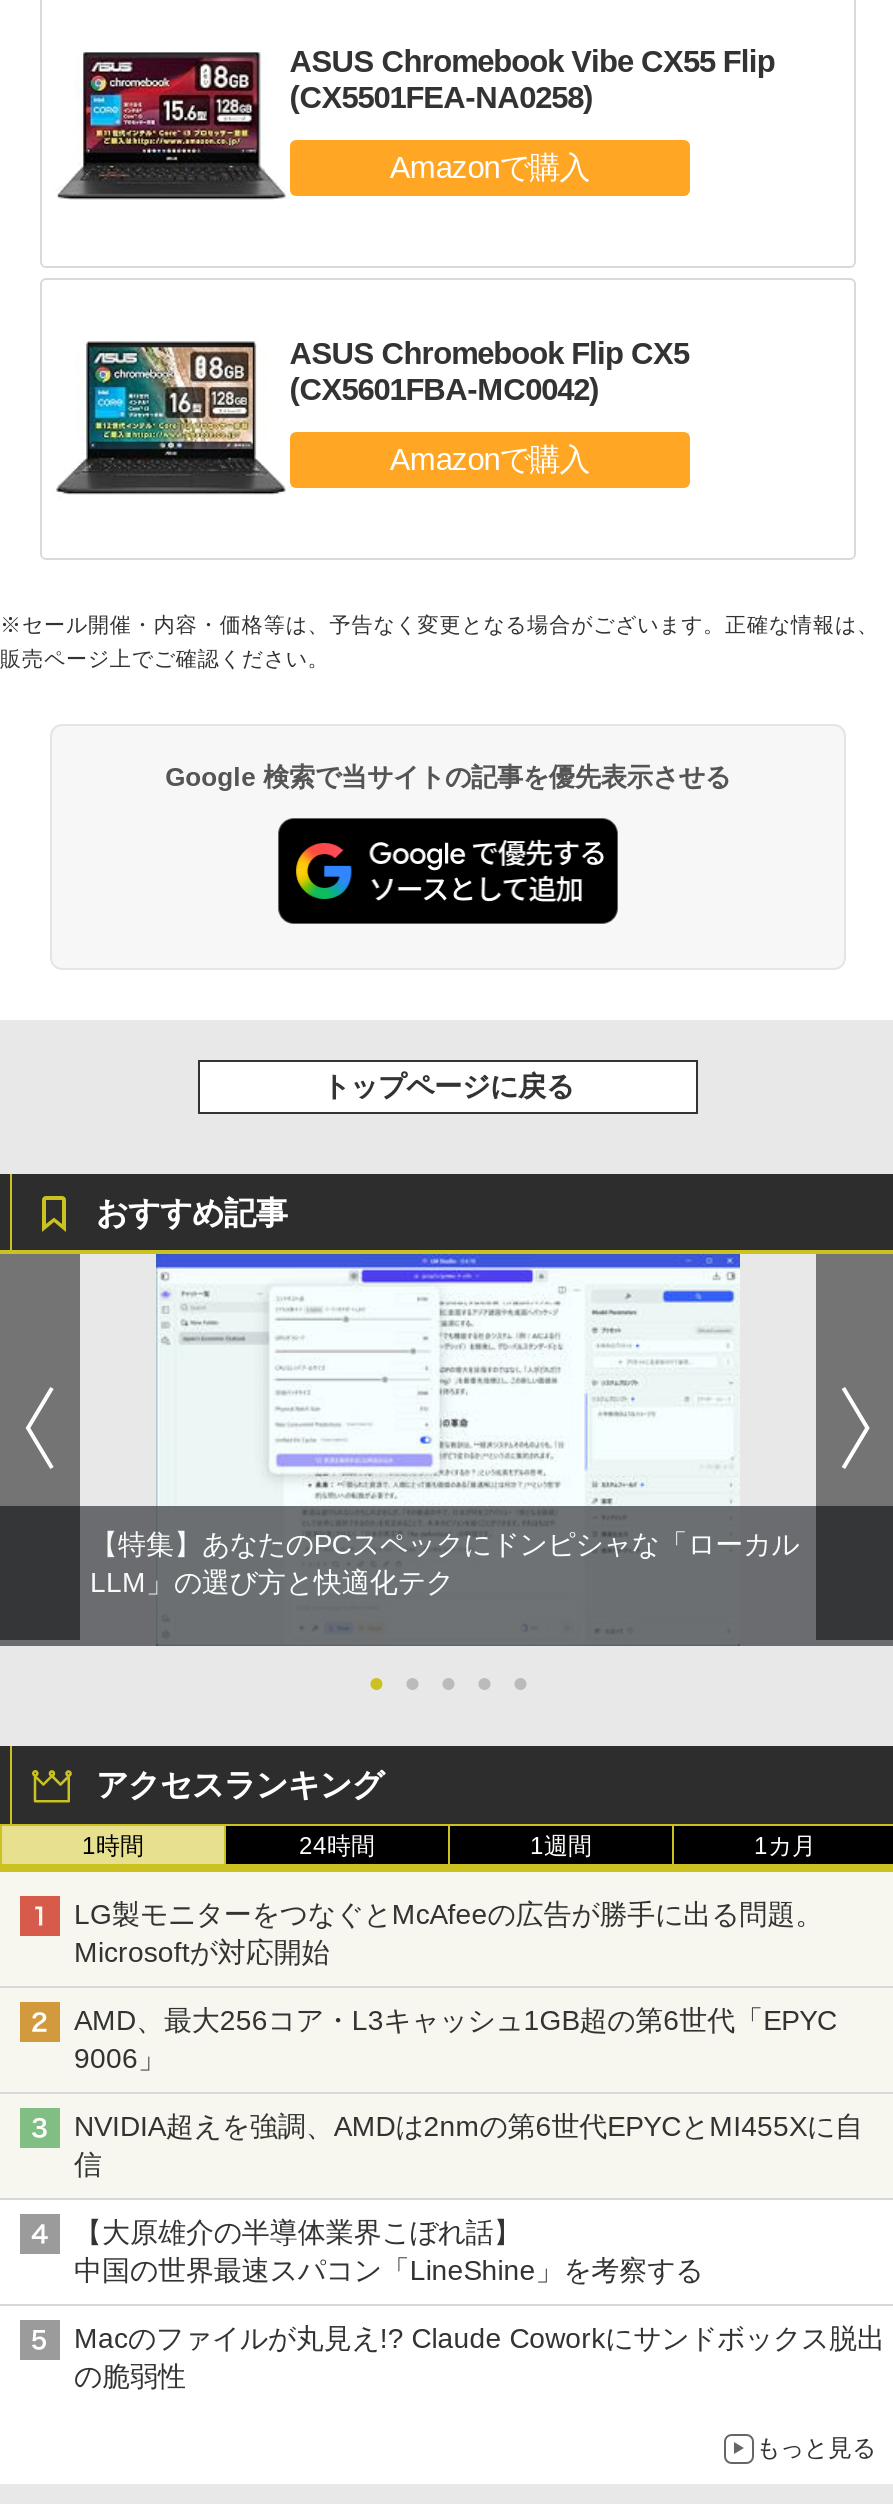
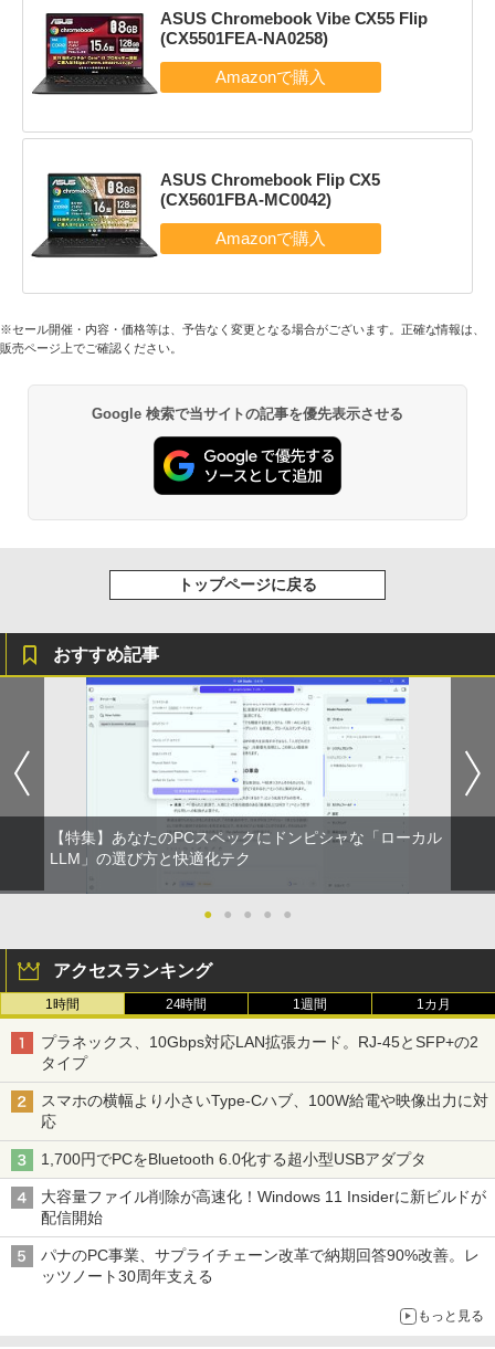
- LG製モニターをつなぐとMcAfeeの広告が勝手に出る問題。
- Microsoftが対応開始
+ プラネックス、10Gbps対応LAN拡張カード。RJ-45とSFP+の2
+ タイプ

- AMD、最大256コア・L3キャッシュ1GB超の第6世代「EPYC
- 9006」
+ スマホの横幅より小さいType-Cハブ、100W給電や映像出力に対
+ 応

- NVIDIA超えを強調、AMDは2nmの第6世代EPYCとMI455Xに自
- 信
+ 1,700円でPCをBluetooth 6.0化する超小型USBアダプタ

- 【大原雄介の半導体業界こぼれ話】
- 中国の世界最速スパコン「LineShine」を考察する
+ 大容量ファイル削除が高速化！Windows 11 Insiderに新ビルドが
+ 配信開始

- Macのファイルが丸見え!? Claude Coworkにサンドボックス脱出
- の脆弱性
+ パナのPC事業、サプライチェーン改革で納期回答90%改善。レ
+ ッツノート30周年支える
